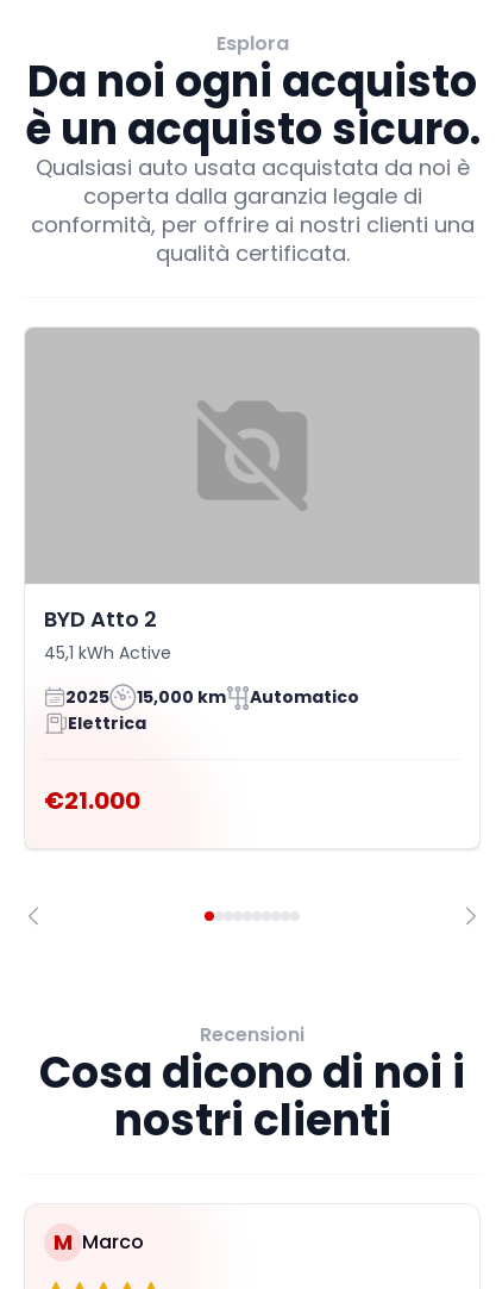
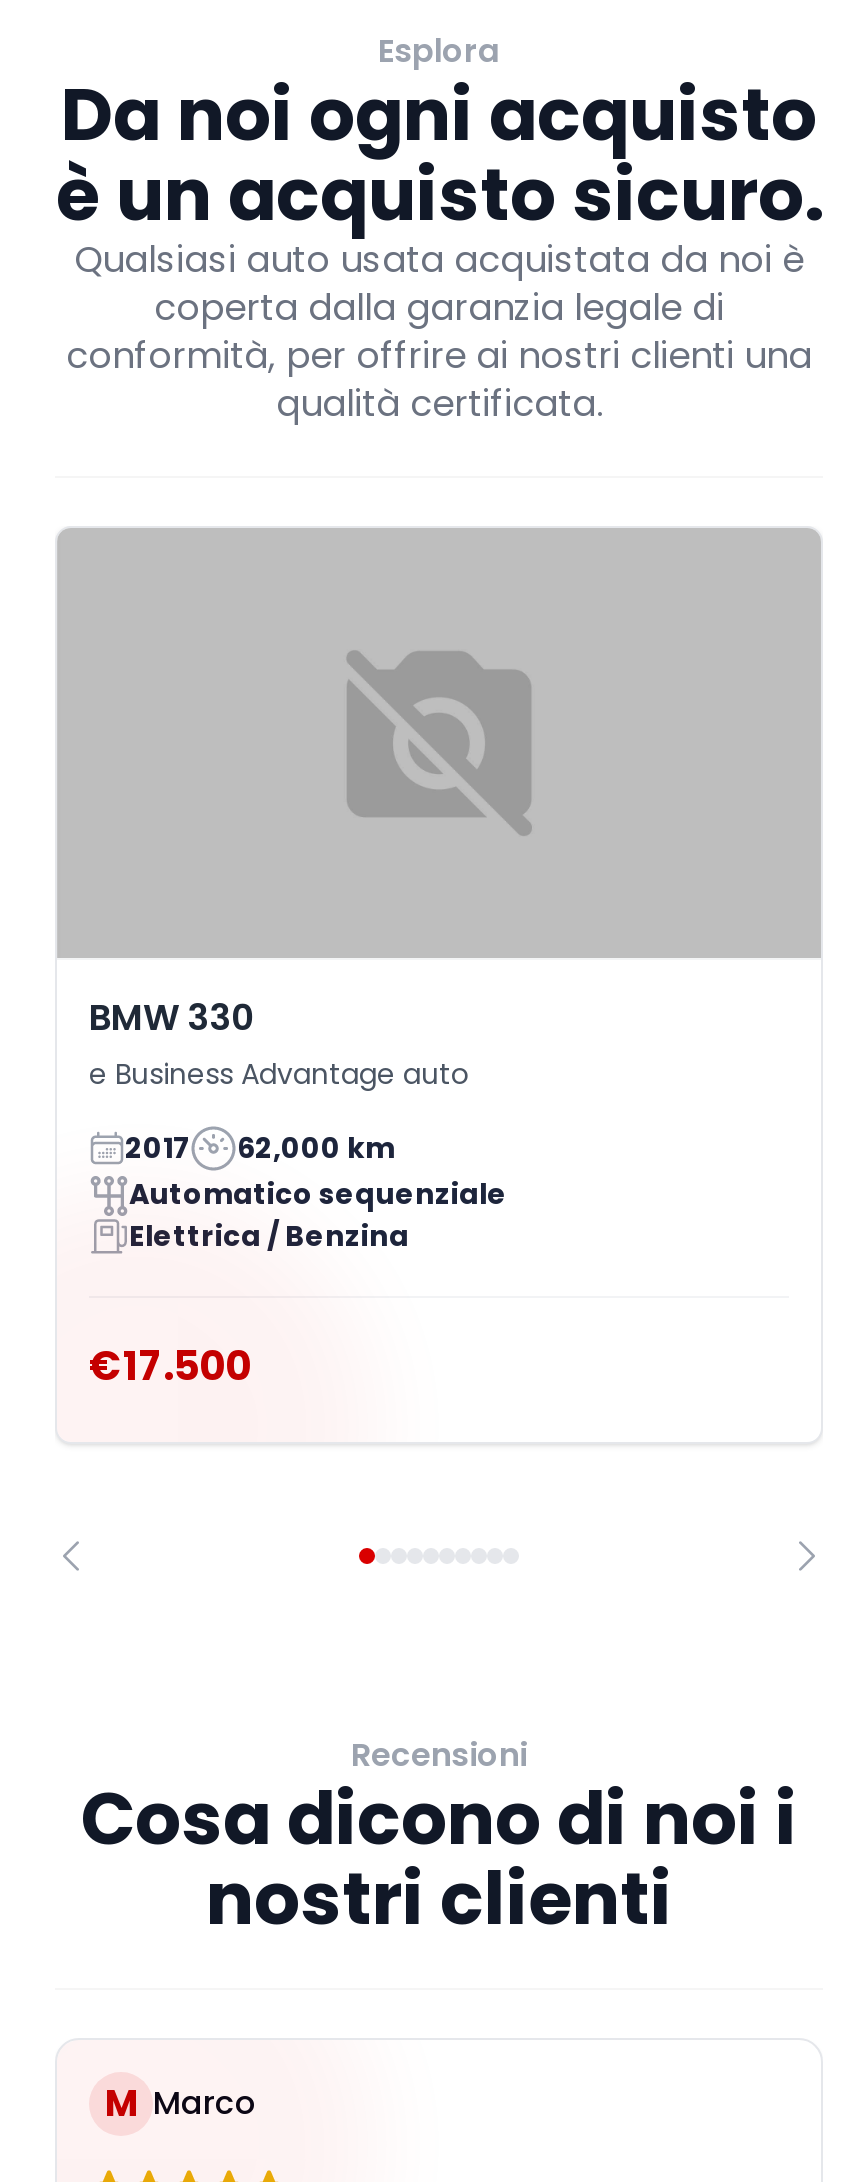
- BYD Atto 2
- 45,1 kWh Active
+ BMW 330
+ e Business Advantage auto

- 2025
- 15,000 km
- Automatico
- Elettrica
+ 2017
+ 62,000 km
+ Automatico sequenziale
+ Elettrica / Benzina

- €21.000
+ €17.500
